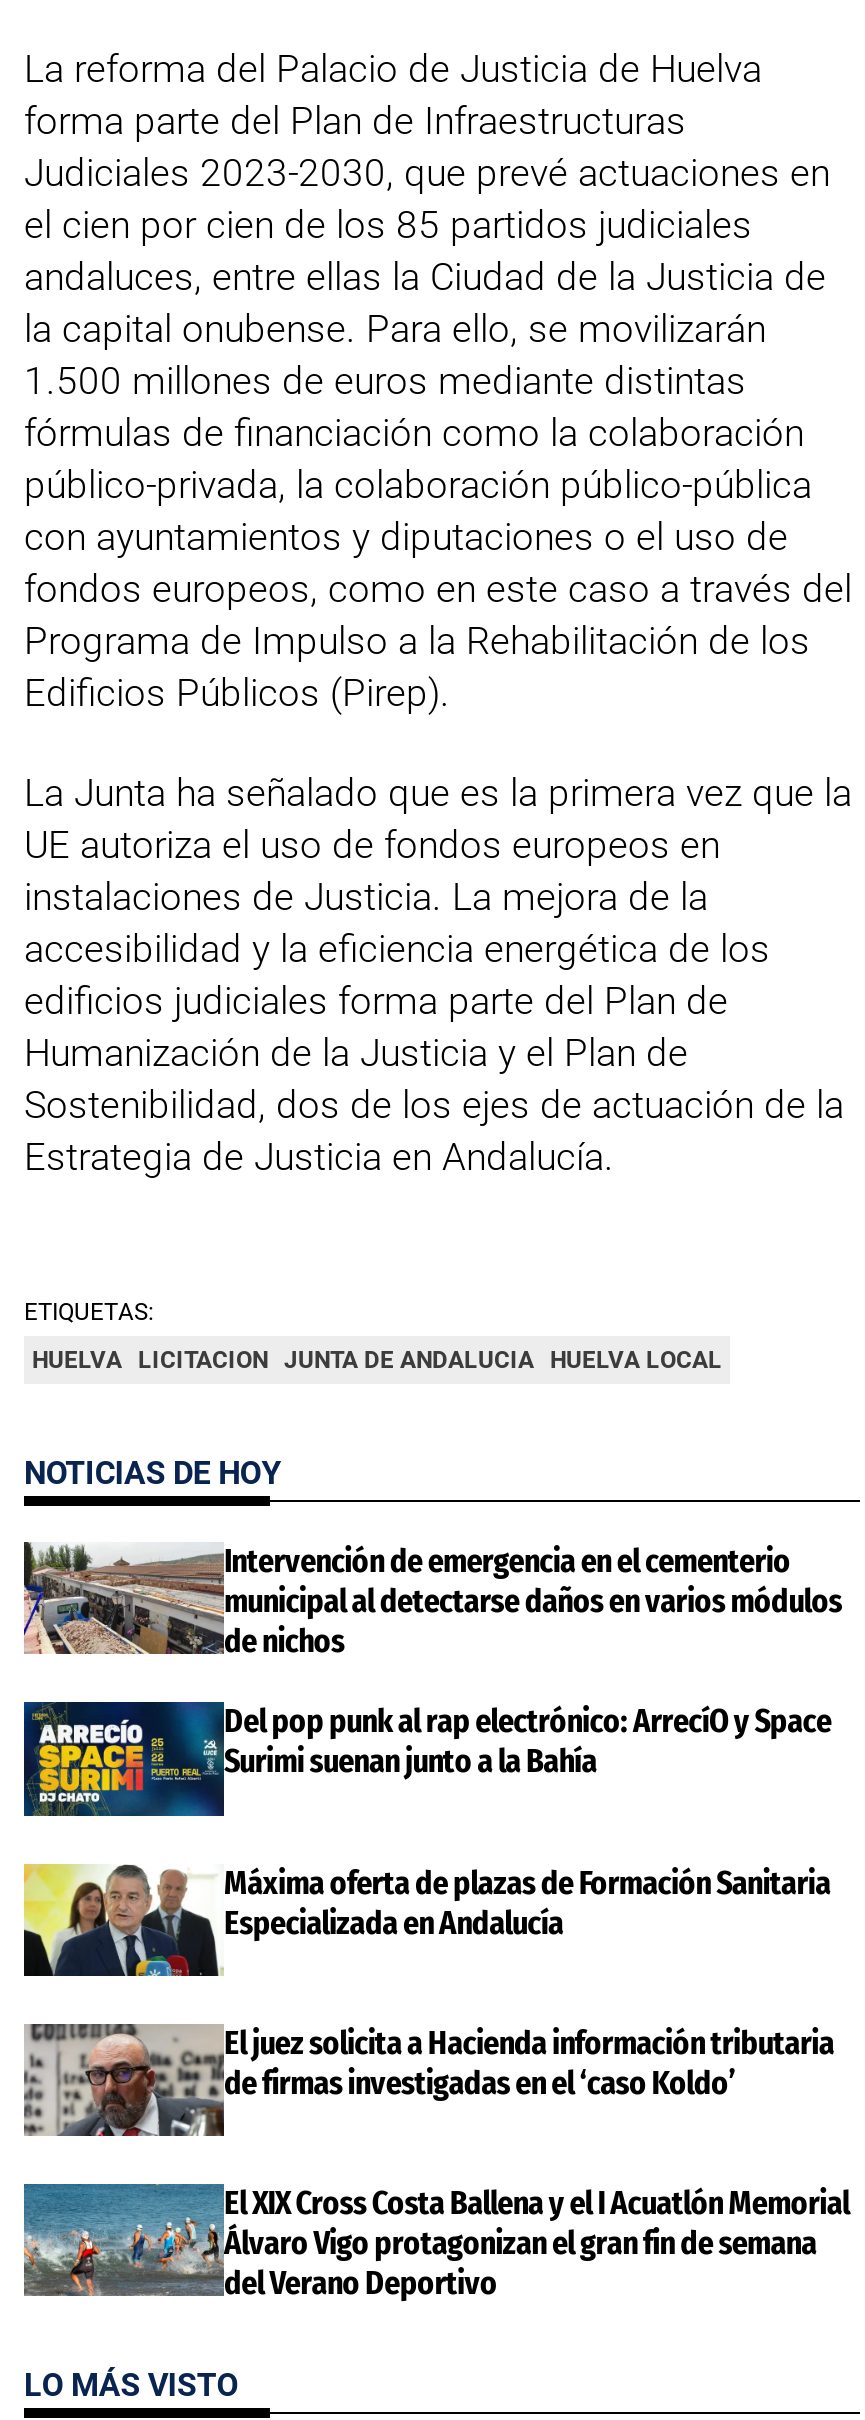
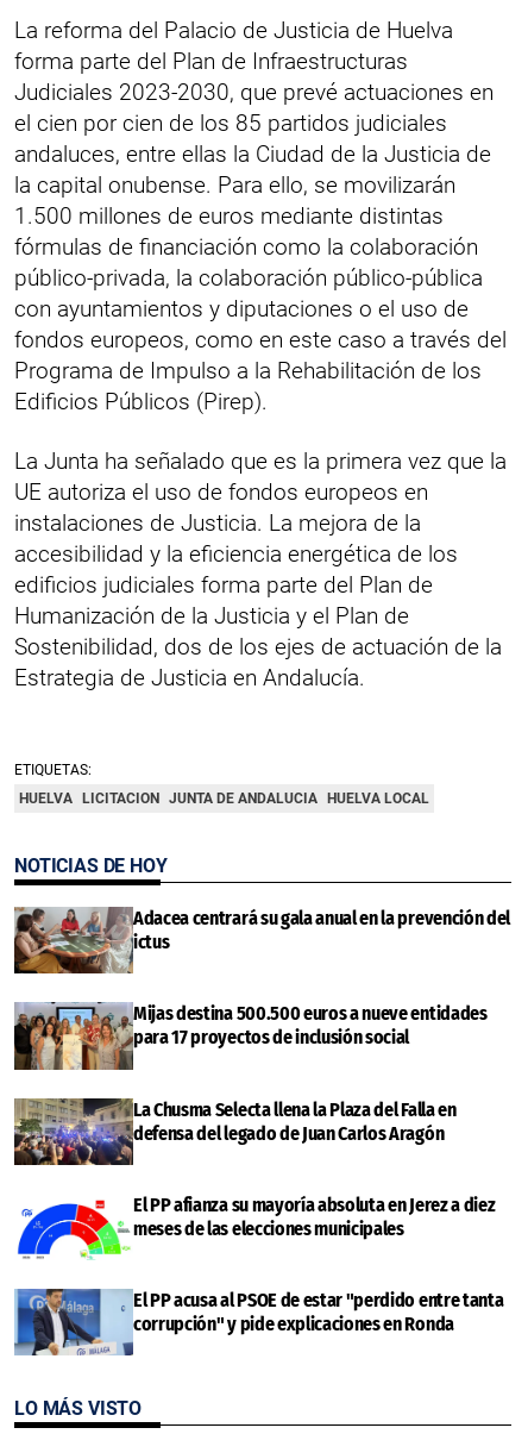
- [image]
- Intervención de emergencia en el cementerio
- municipal al detectarse daños en varios módulos
- de nichos
+ [image]
+ Adacea centrará su gala anual en la prevención del
+ ictus

- [image]
- Del pop punk al rap electrónico: ArrecíO y Space
- Surimi suenan junto a la Bahía
+ [image]
+ Mijas destina 500.500 euros a nueve entidades
+ para 17 proyectos de inclusión social

- [image]
- Máxima oferta de plazas de Formación Sanitaria
- Especializada en Andalucía
+ [image]
+ La Chusma Selecta llena la Plaza del Falla en
+ defensa del legado de Juan Carlos Aragón

- [image]
- El juez solicita a Hacienda información tributaria
- de firmas investigadas en el ‘caso Koldo’
+ [image]
+ El PP afianza su mayoría absoluta en Jerez a diez
+ meses de las elecciones municipales

- [image]
- El XIX Cross Costa Ballena y el I Acuatlón Memorial
- Álvaro Vigo protagonizan el gran fin de semana
- del Verano Deportivo
+ [image]
+ El PP acusa al PSOE de estar "perdido entre tanta
+ corrupción" y pide explicaciones en Ronda
